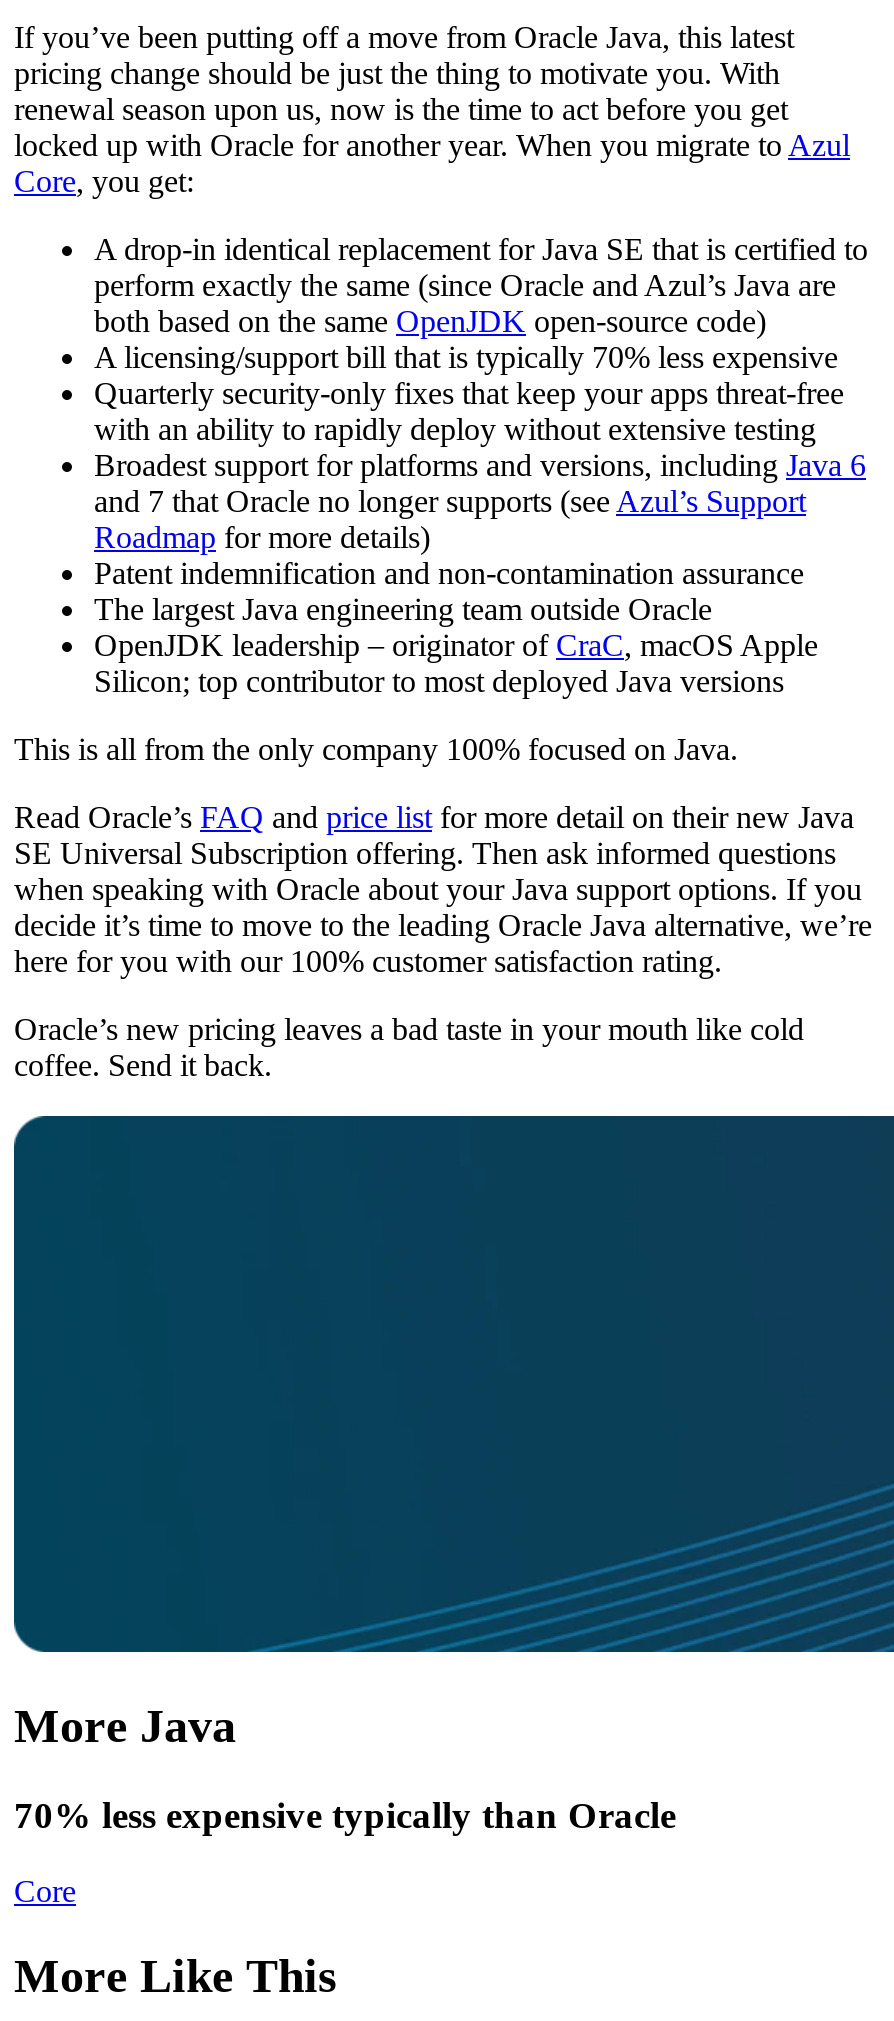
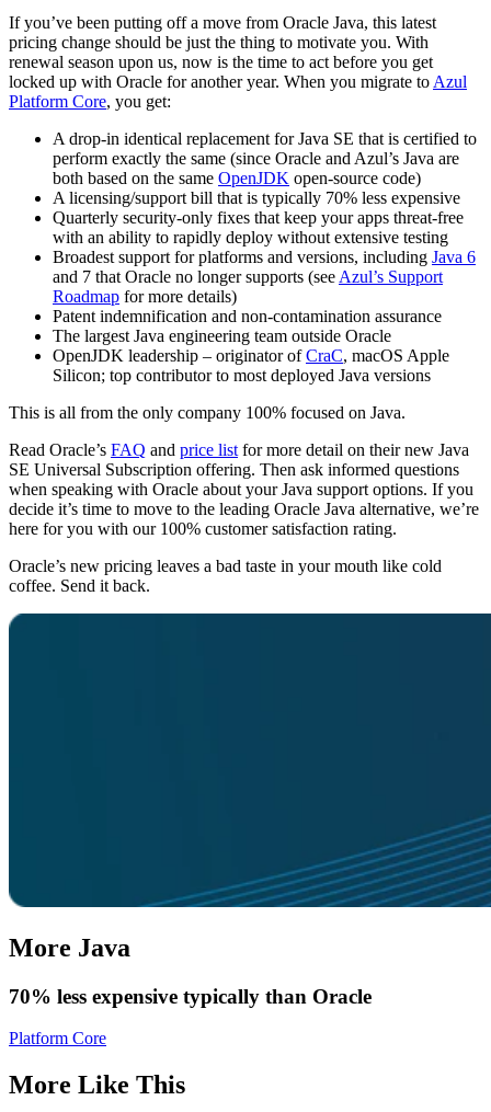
- Core, you get:
+ Platform Core, you get:

- Core
+ Platform Core
